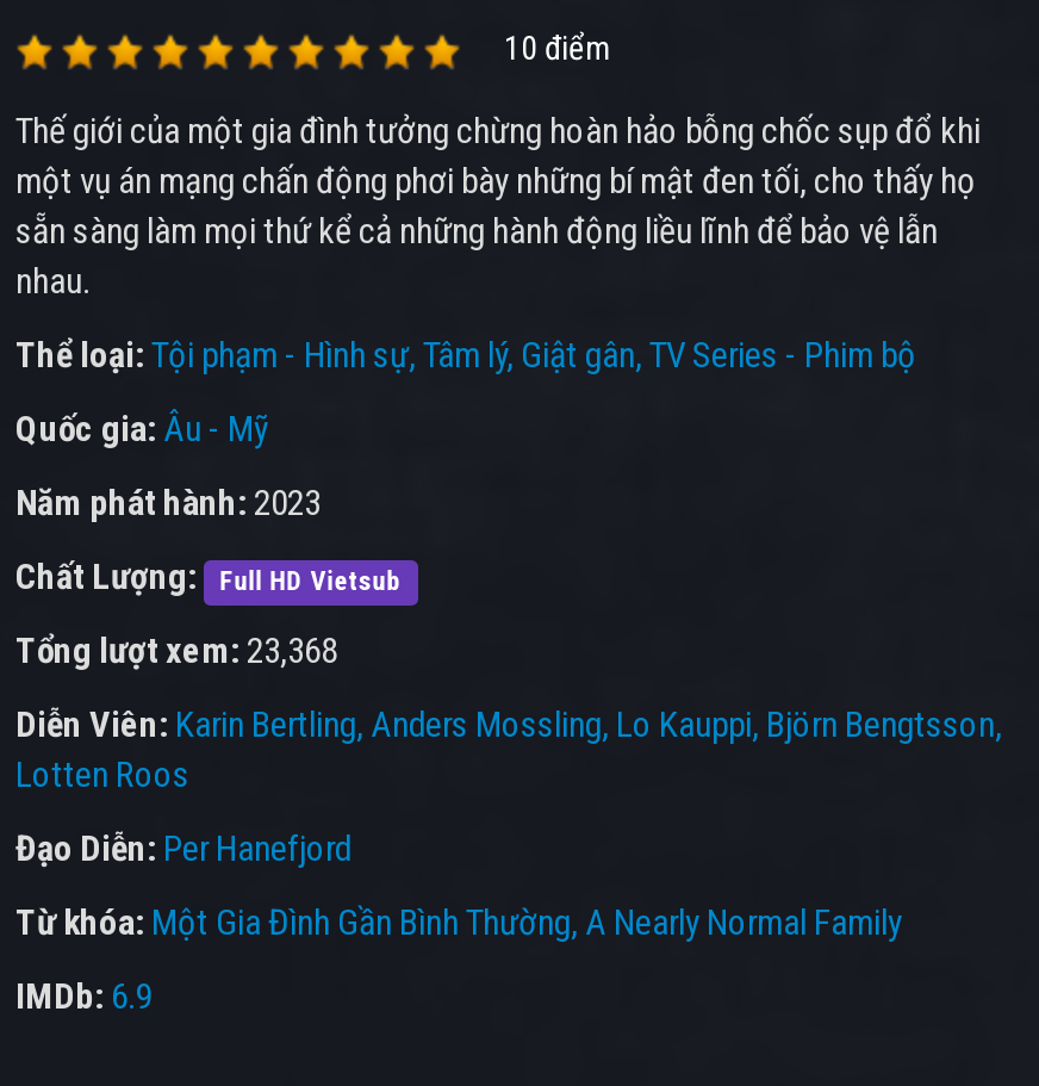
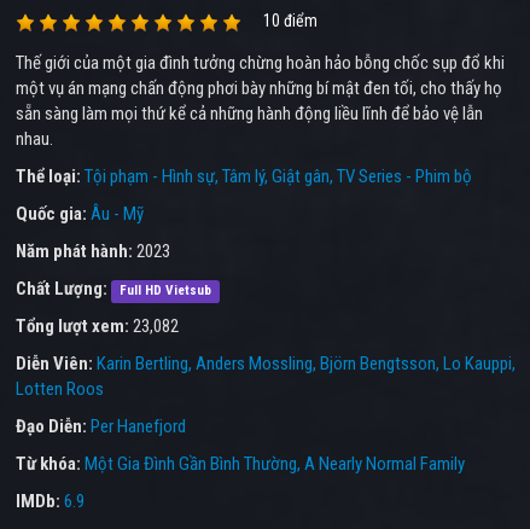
- Tổng lượt xem: 23,368
+ Tổng lượt xem: 23,082

- Diễn Viên: Karin Bertling Anders Mossling Lo Kauppi Björn Bengtsson
+ Diễn Viên: Karin Bertling Anders Mossling Björn Bengtsson Lo Kauppi
